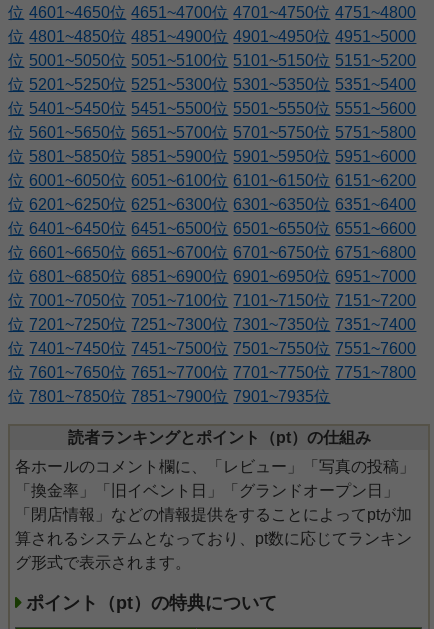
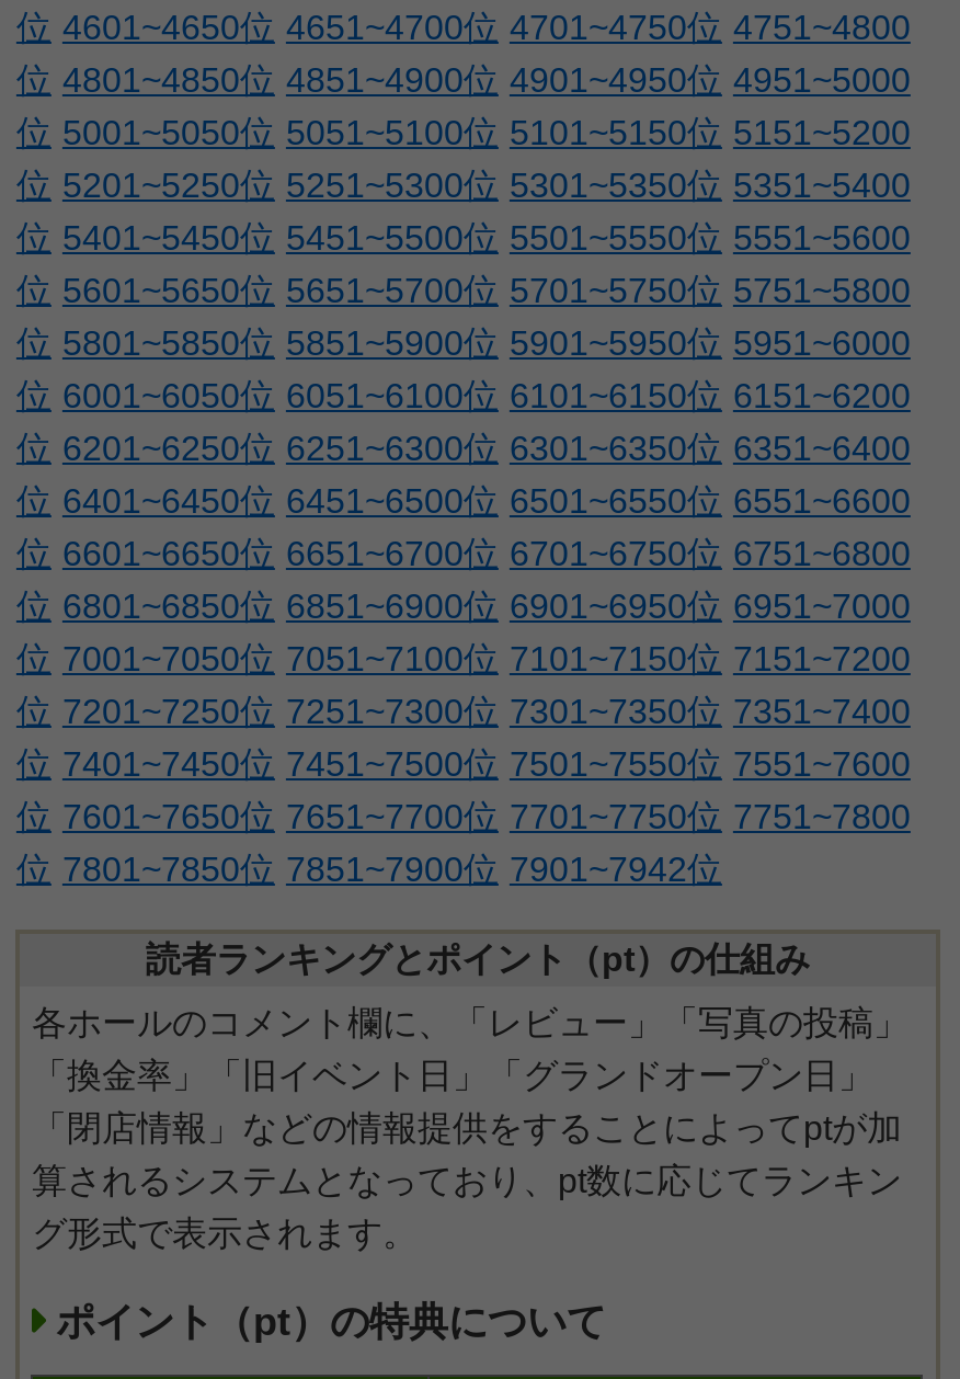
- 位 7801~7850位 7851~7900位 7901~7935位
+ 位 7801~7850位 7851~7900位 7901~7942位
